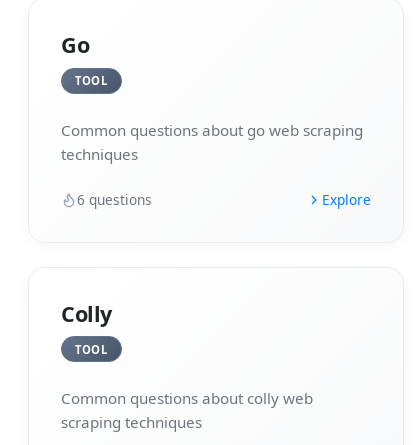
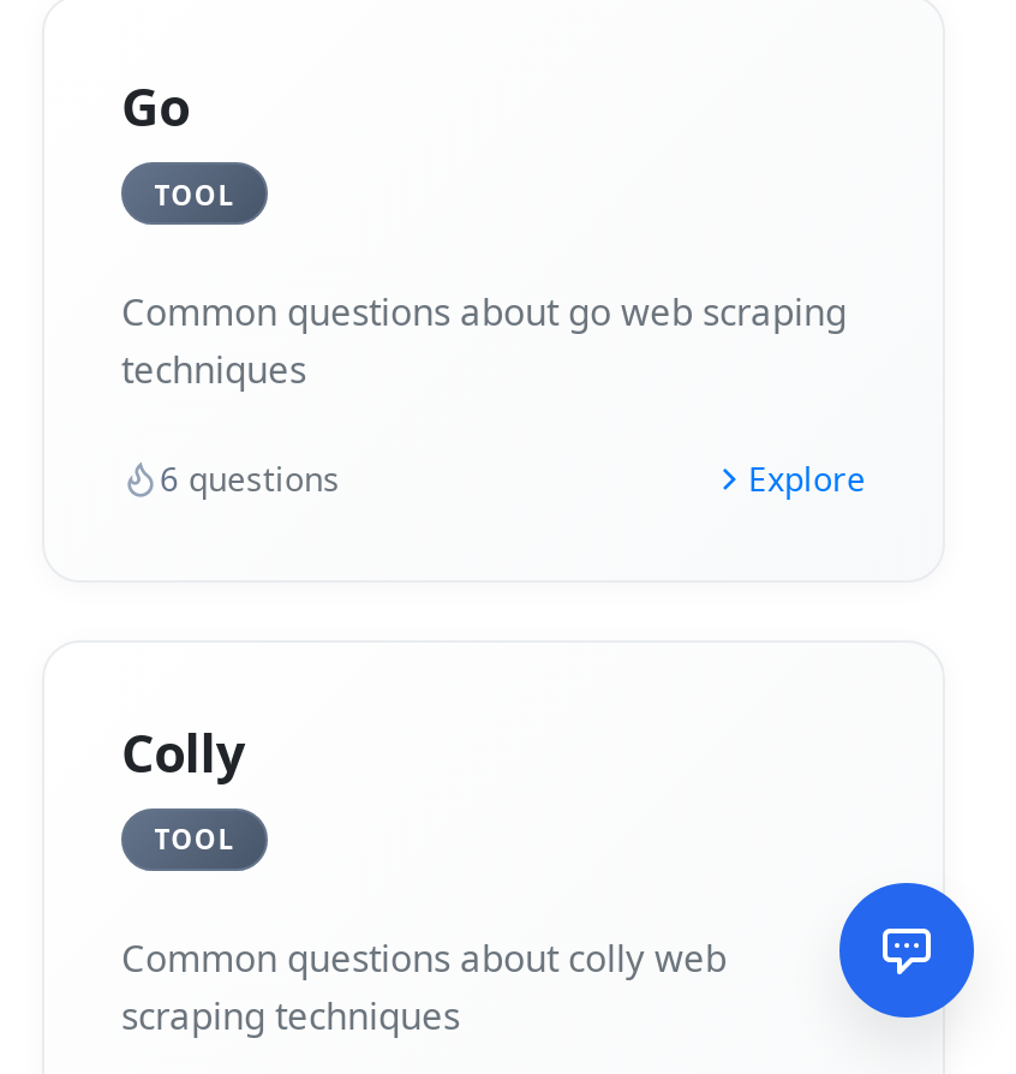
+ [image]
